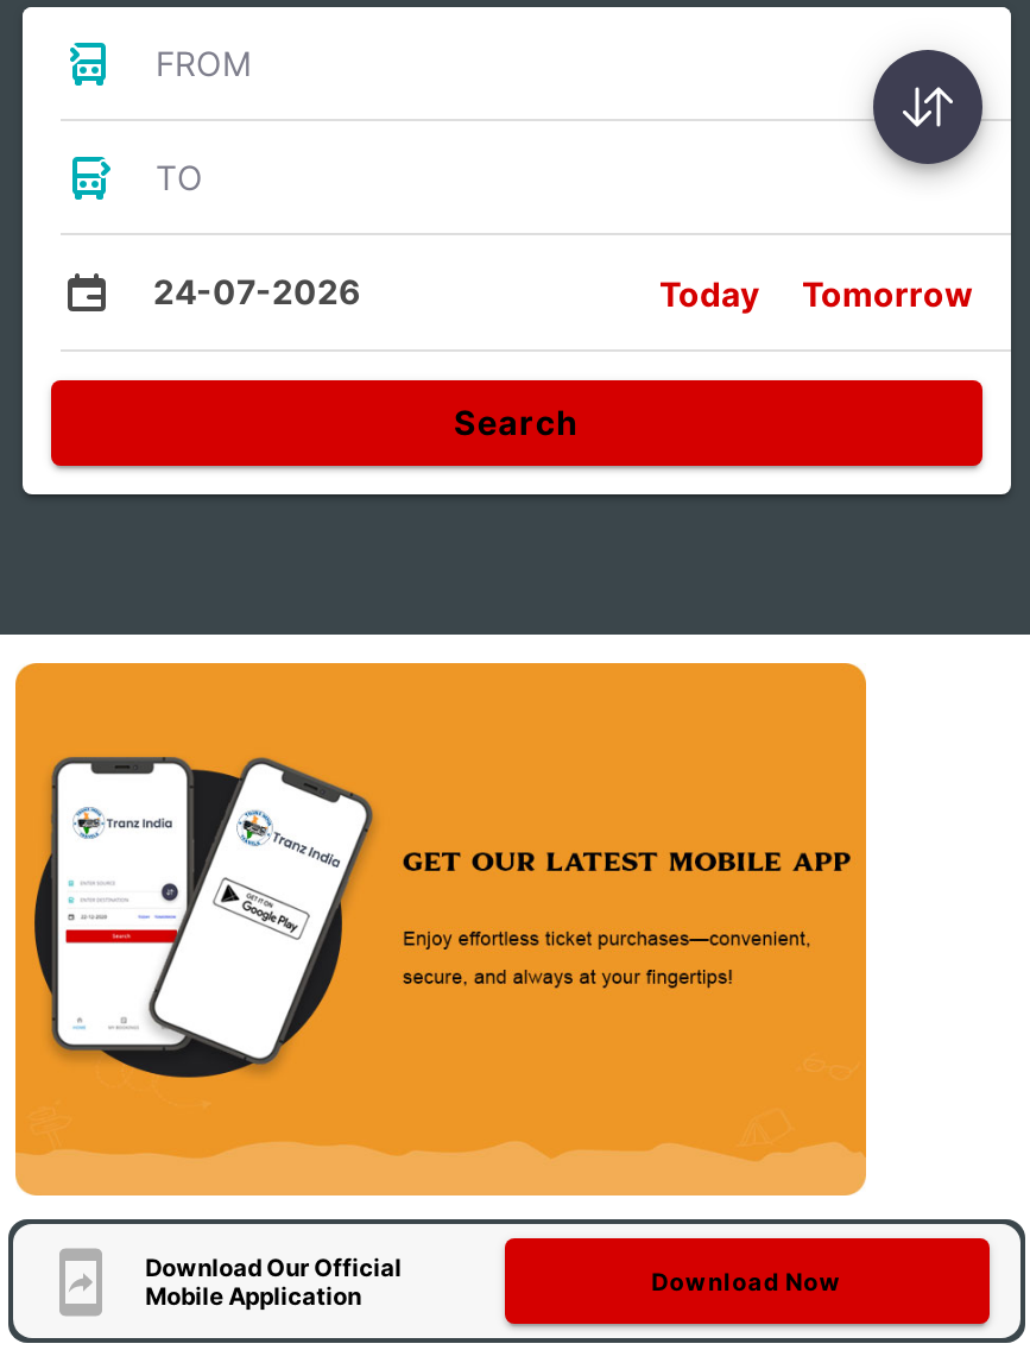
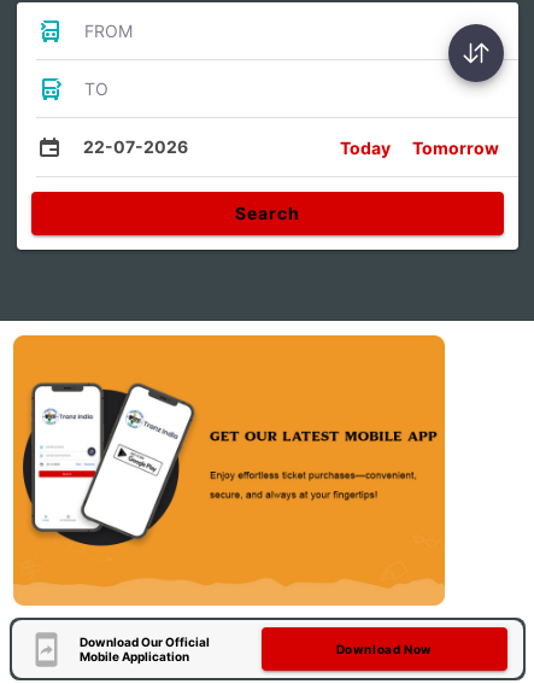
- 24-07-2026
+ 22-07-2026
